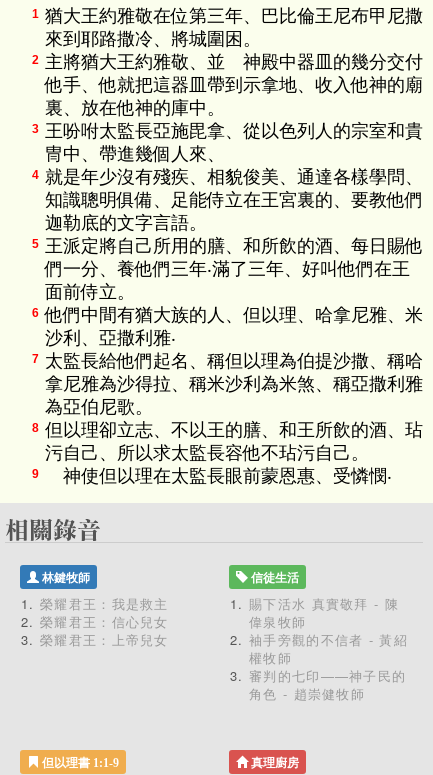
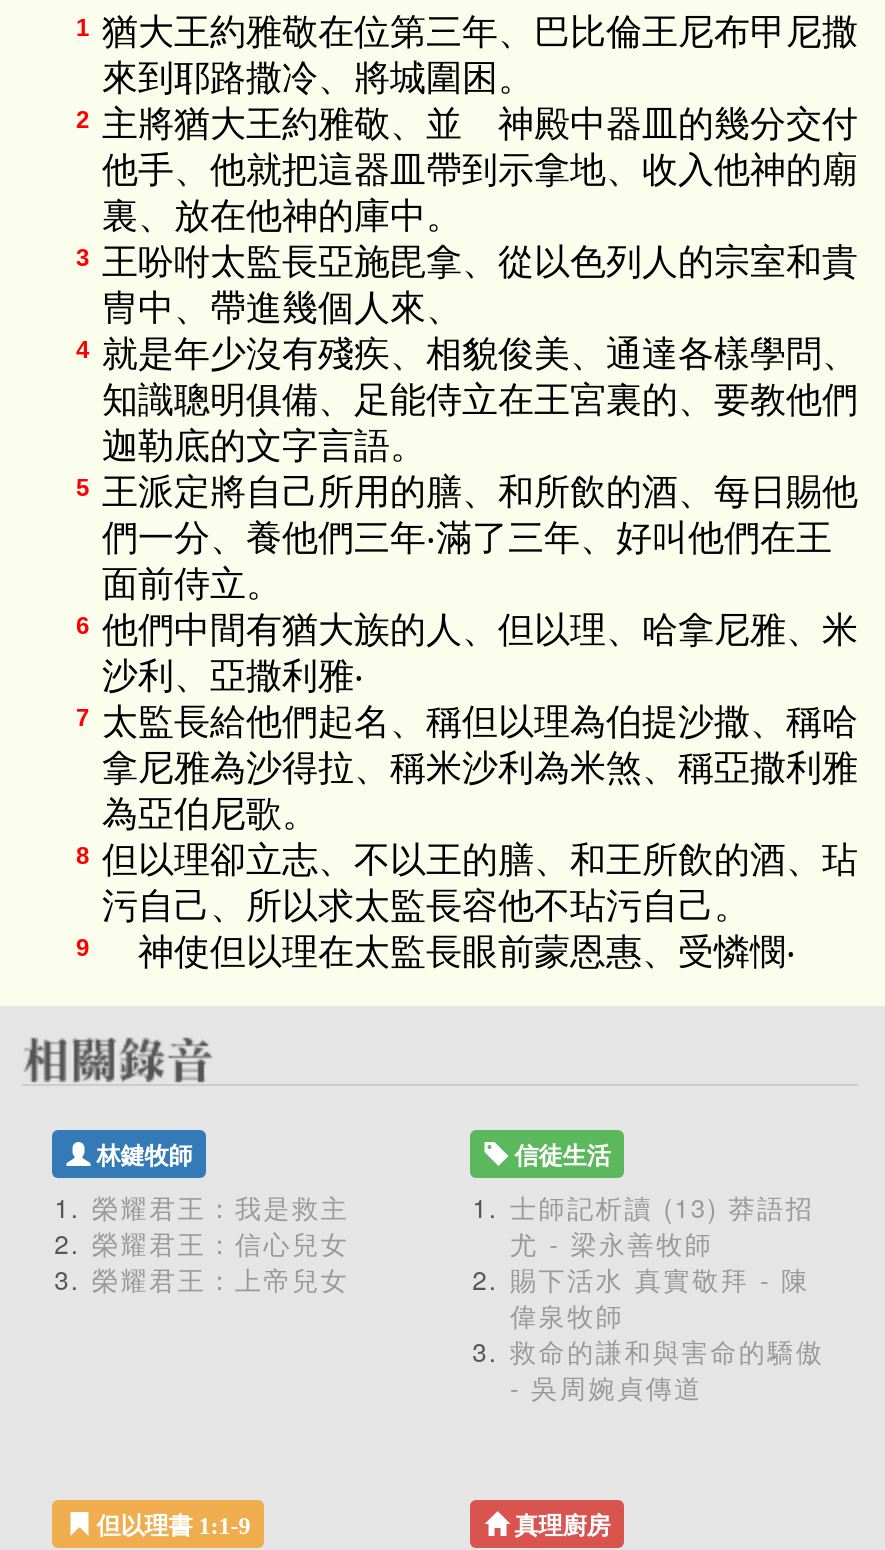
moved down: 賜下活水 真實敬拜 - 陳 | 偉泉牧師

+ 士師記析讀 (13) 莽語招
+ 尤 - 梁永善牧師

- 袖手旁觀的不信者 - 黃紹
- 權牧師
- 審判的七印——神子民的
- 角色 - 趙崇健牧師
+ 救命的謙和與害命的驕傲
+ - 吳周婉貞傳道
